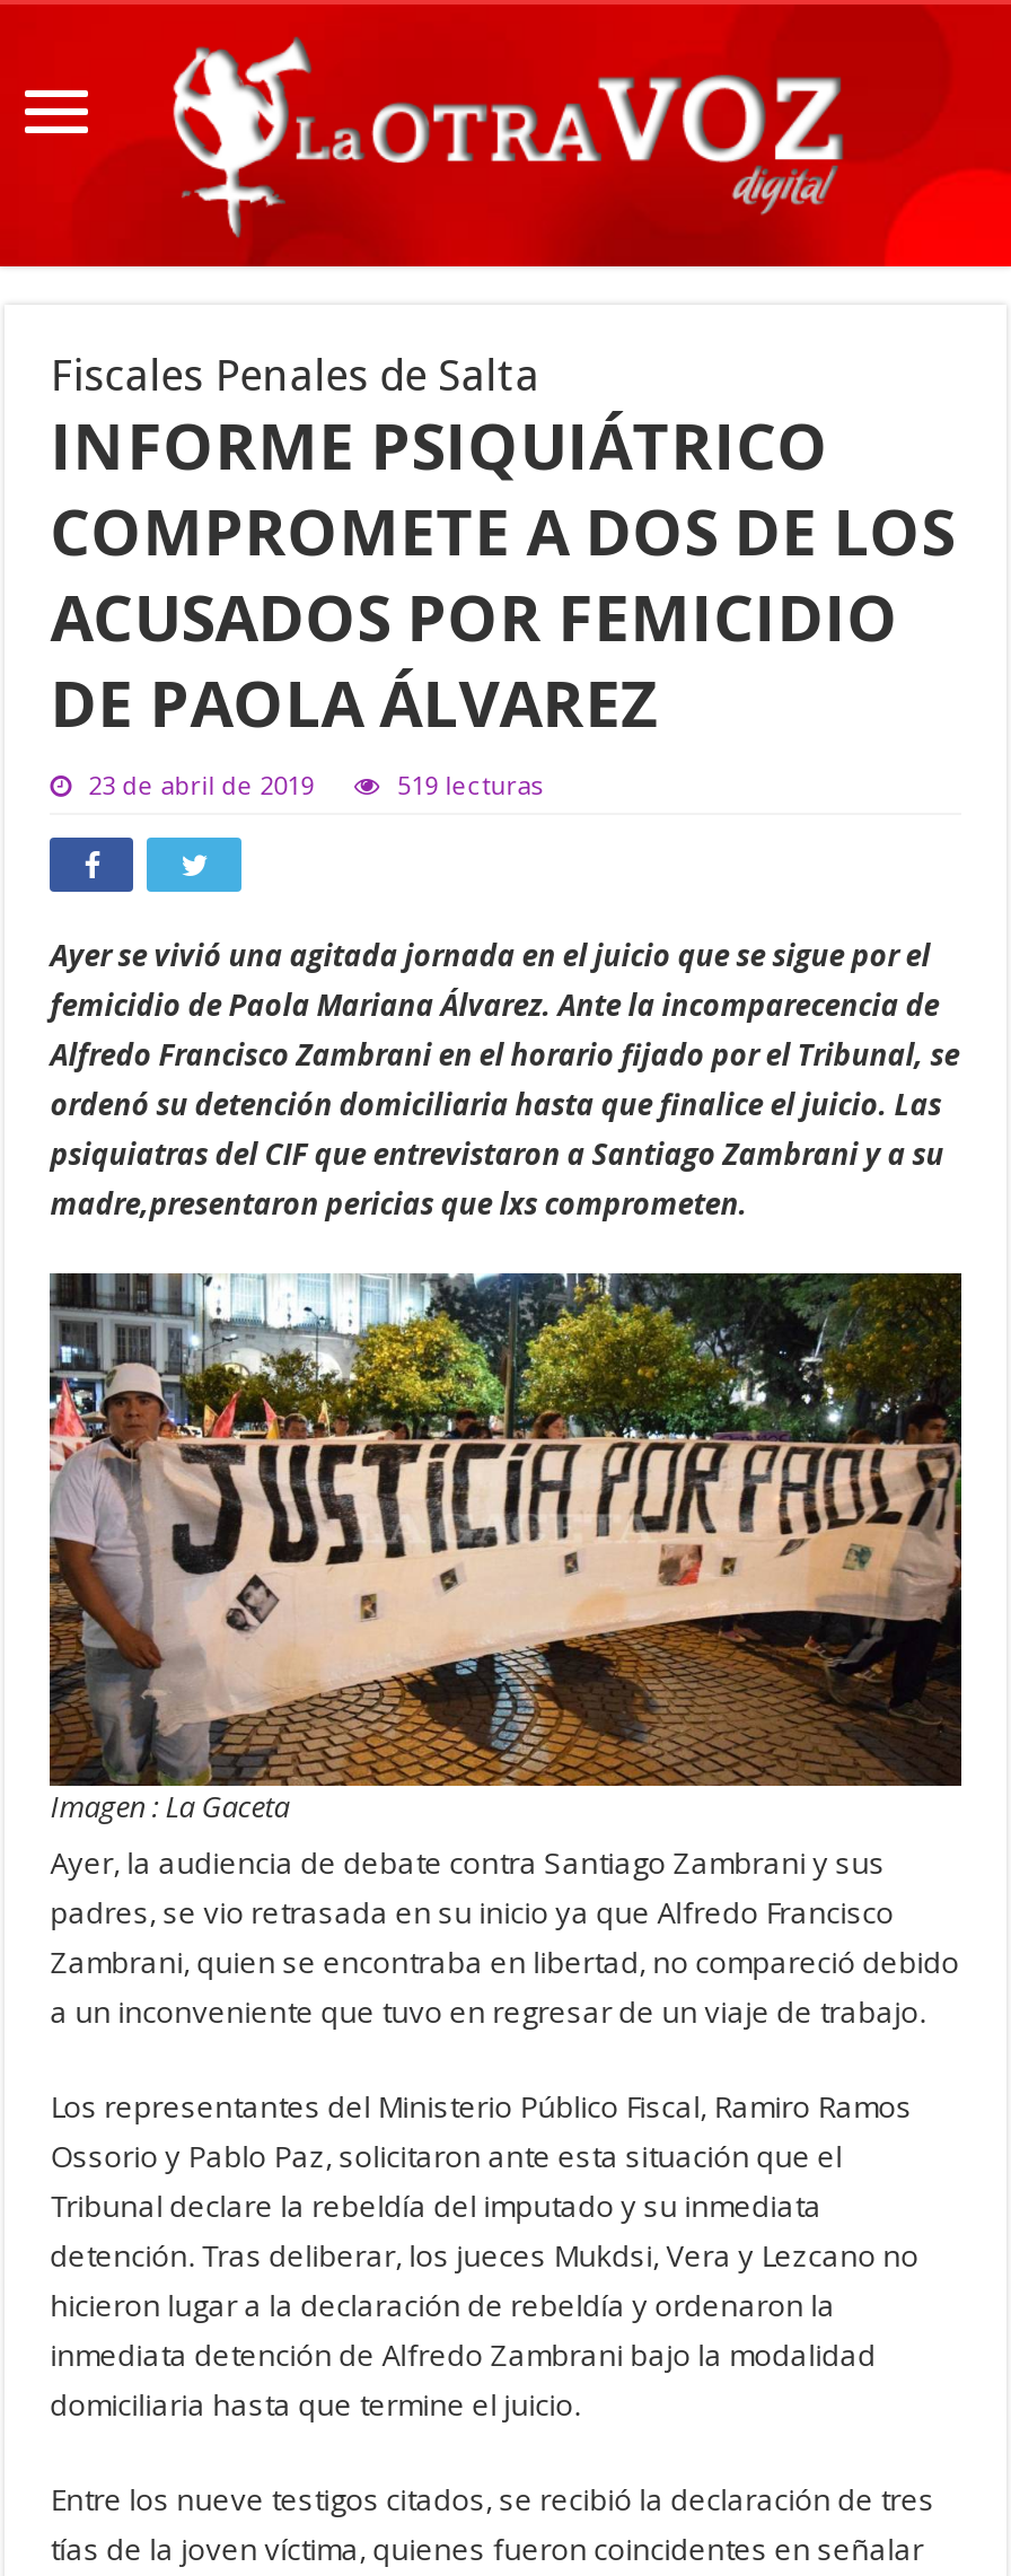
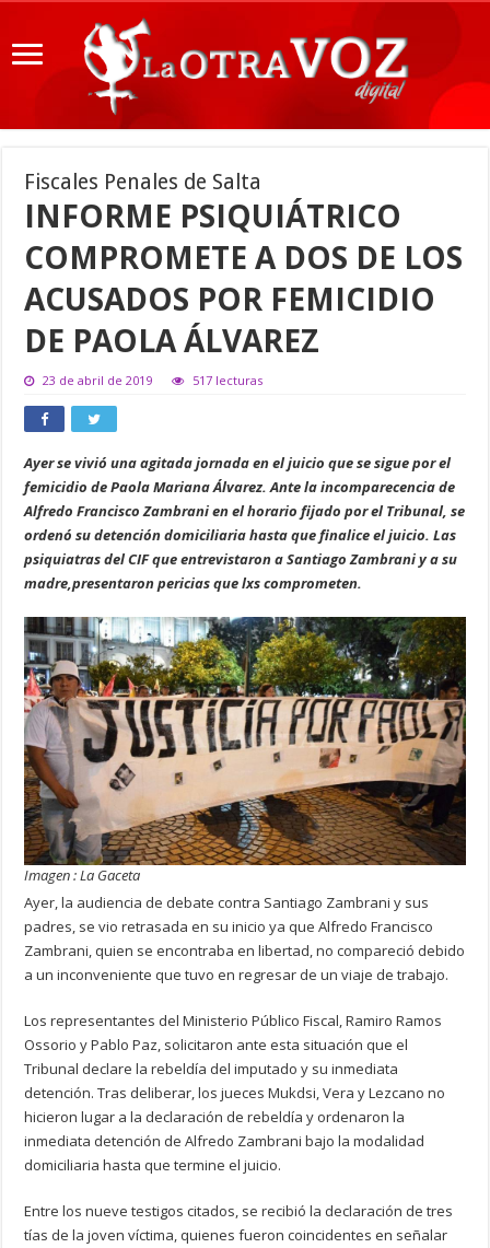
- 519 lecturas
+ 517 lecturas
